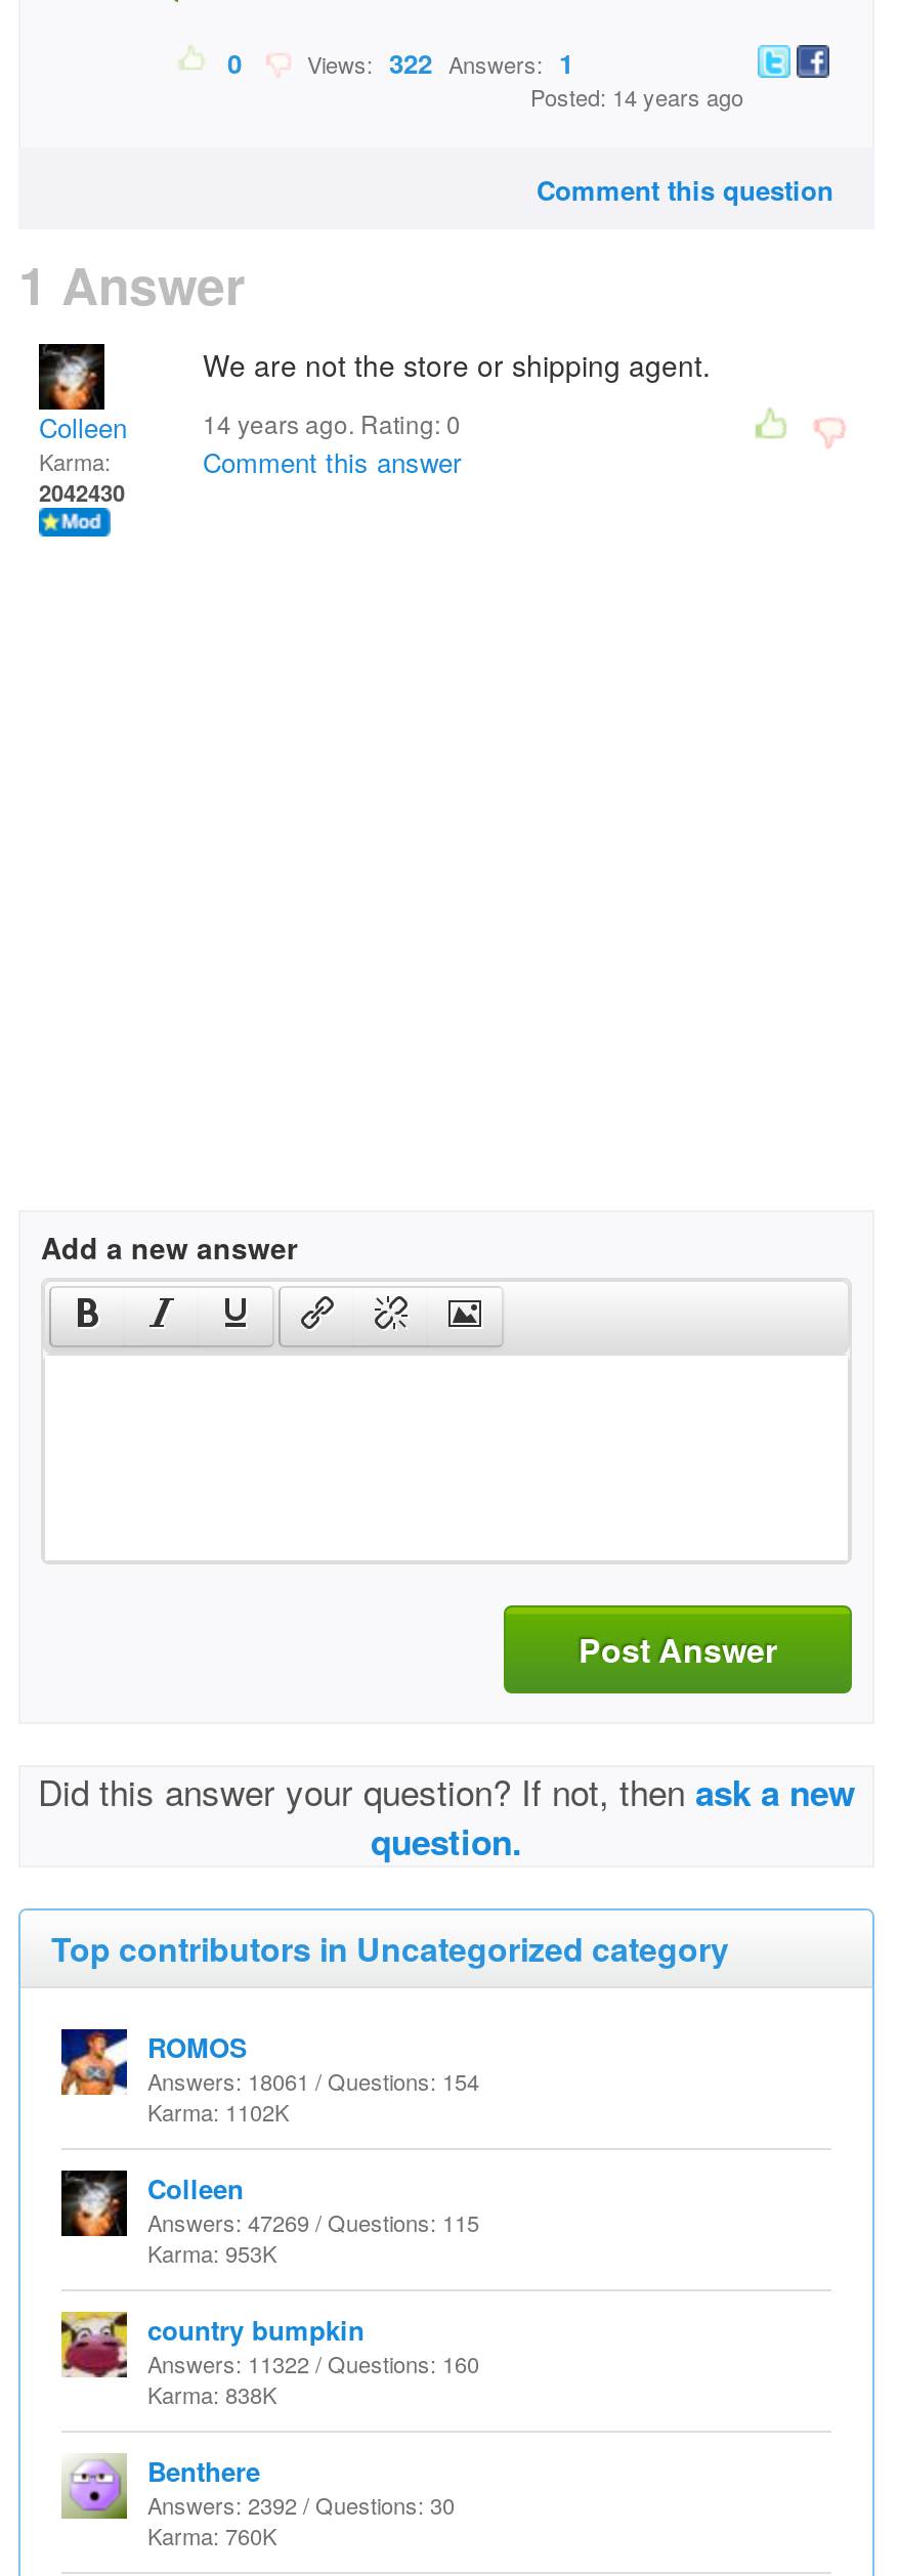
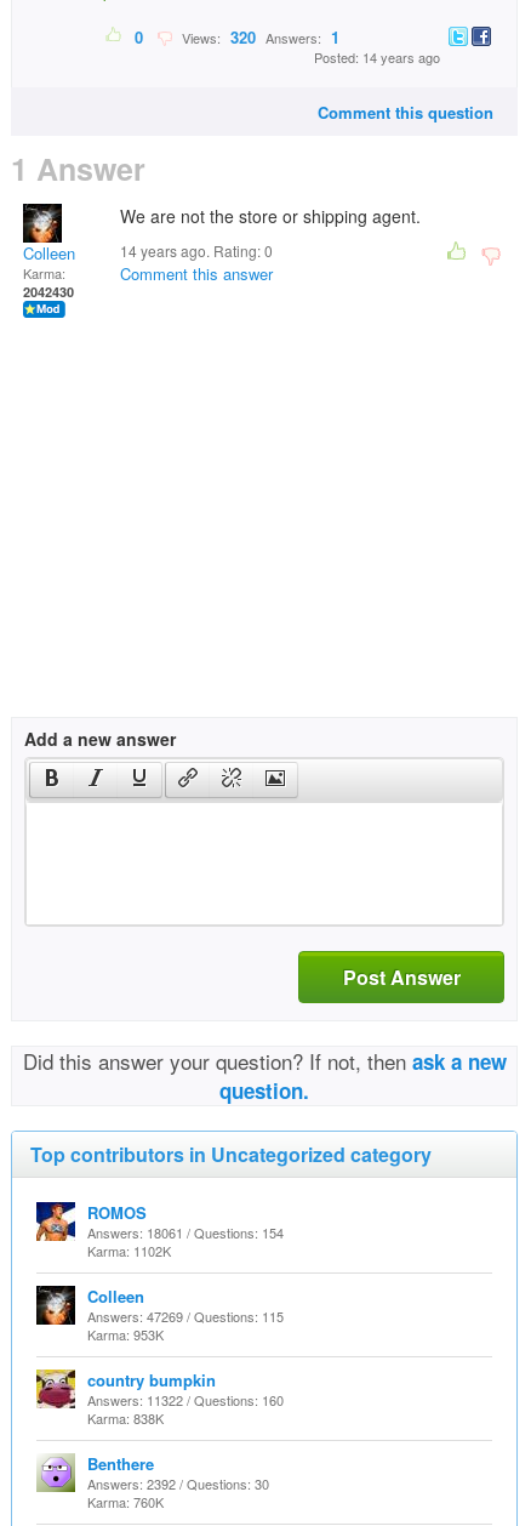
- Views: 322 Answers: 1
+ Views: 320 Answers: 1
